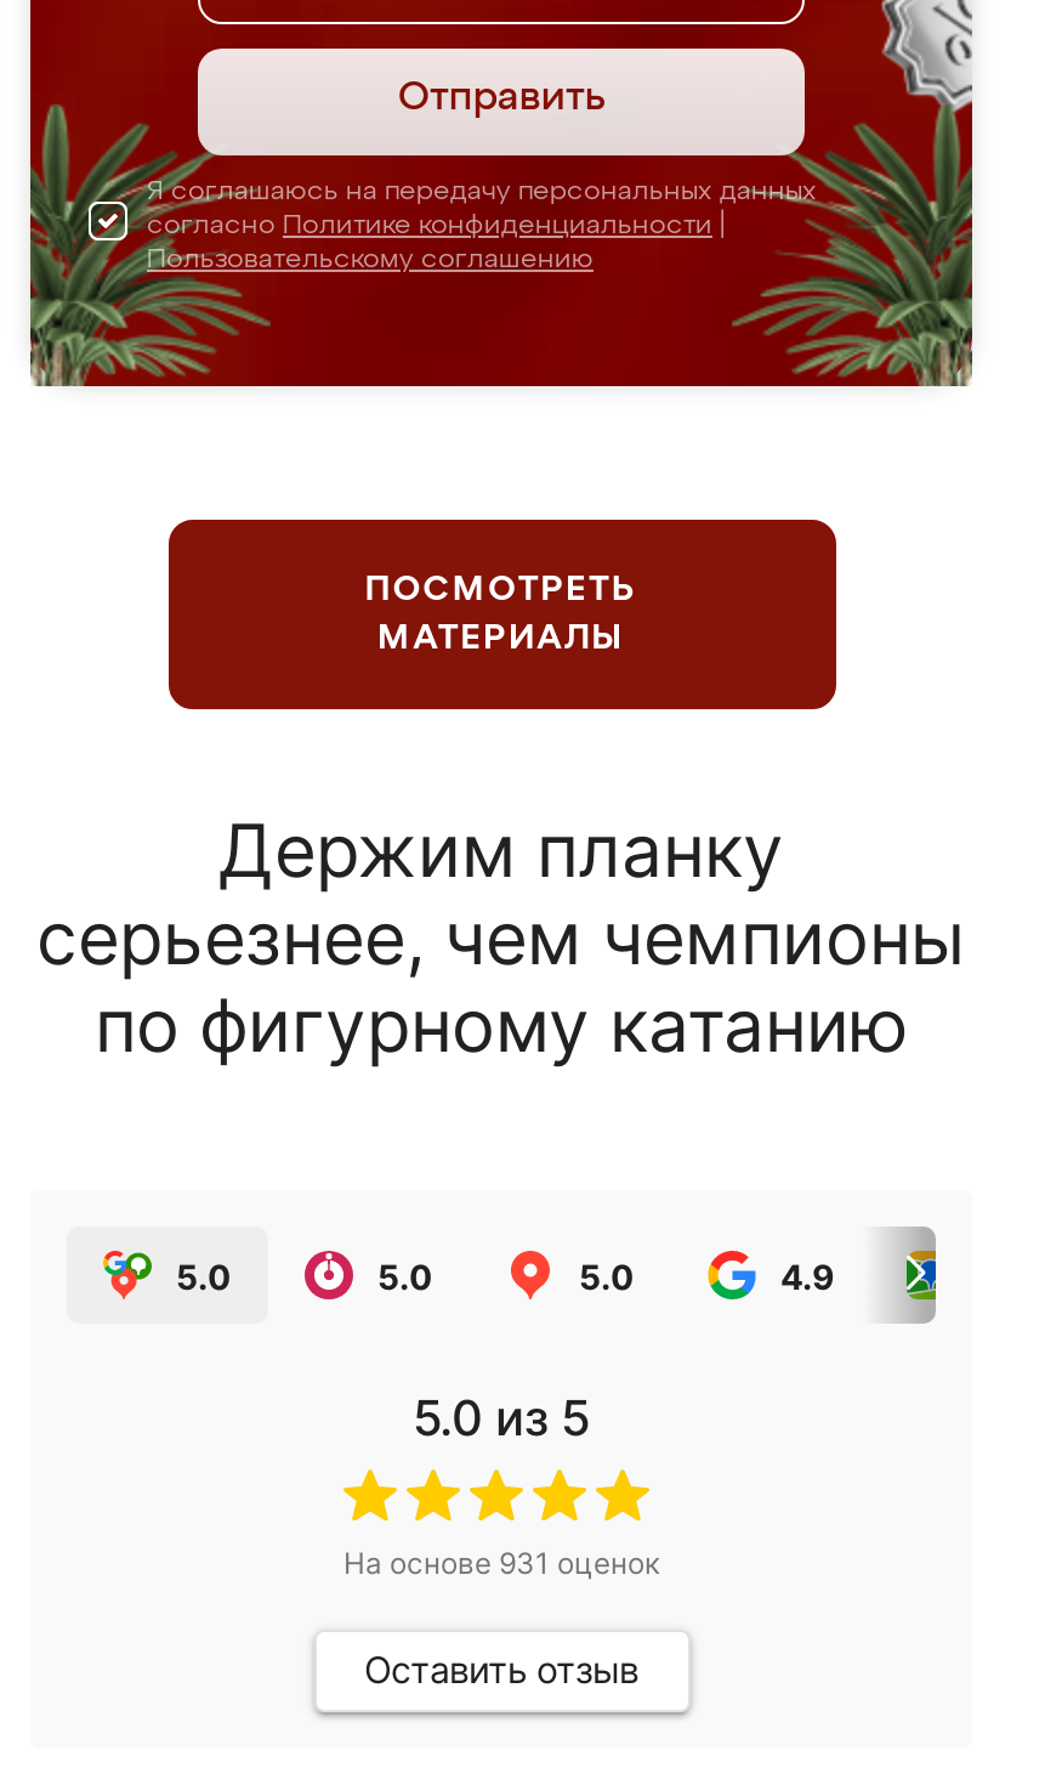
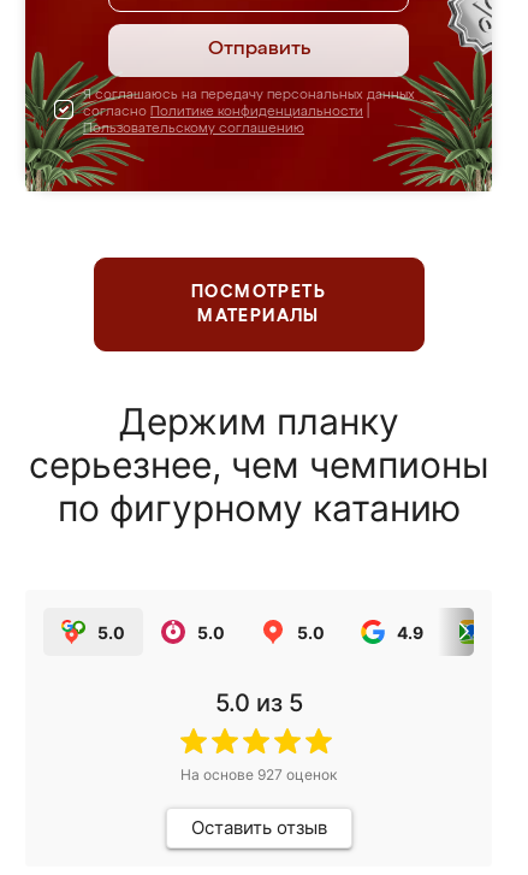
- На основе 931 оценок
+ На основе 927 оценок
